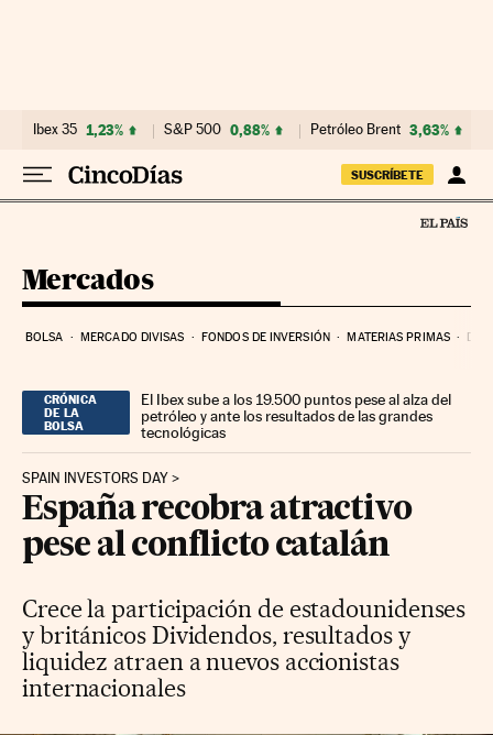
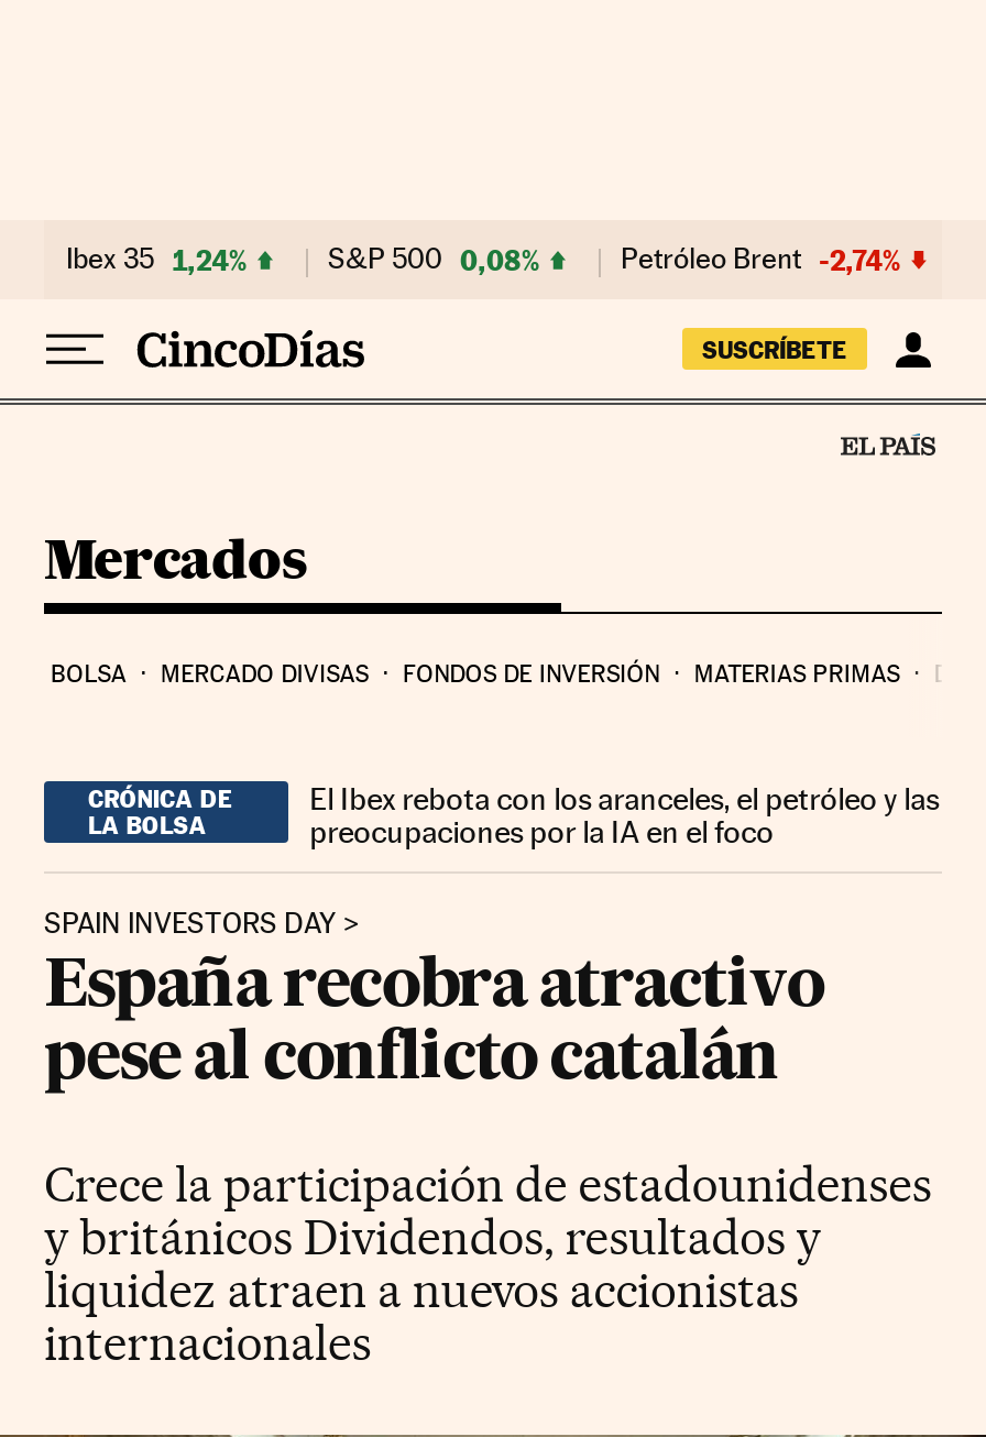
- Ibex 35 1,23%
+ Ibex 35 1,24%

- S&P 500 0,88%
+ S&P 500 0,08%

- Petróleo Brent 3,63%
+ Petróleo Brent -2,74%

- El Ibex sube a los 19.500 puntos pese al alza del
- petróleo y ante los resultados de las grandes
- tecnológicas
+ El Ibex rebota con los aranceles, el petróleo y las
+ preocupaciones por la IA en el foco
